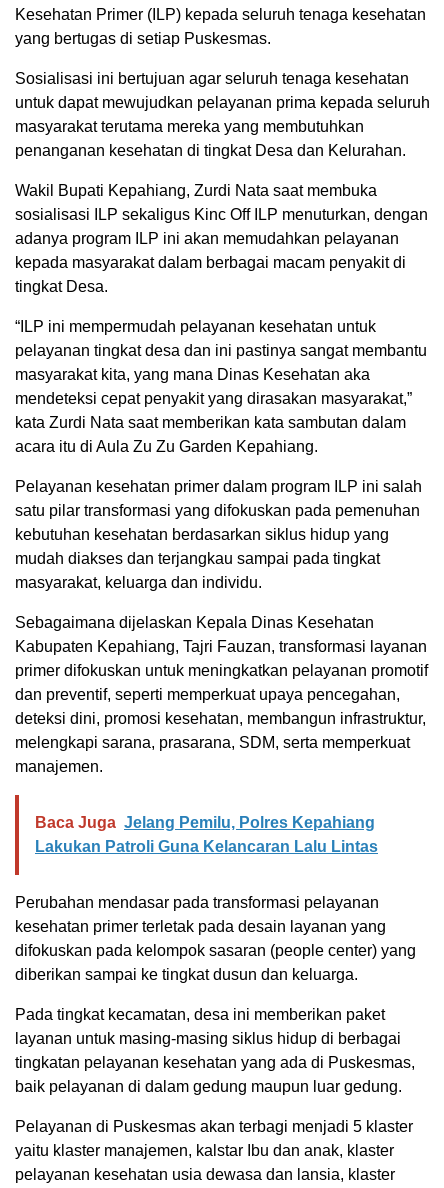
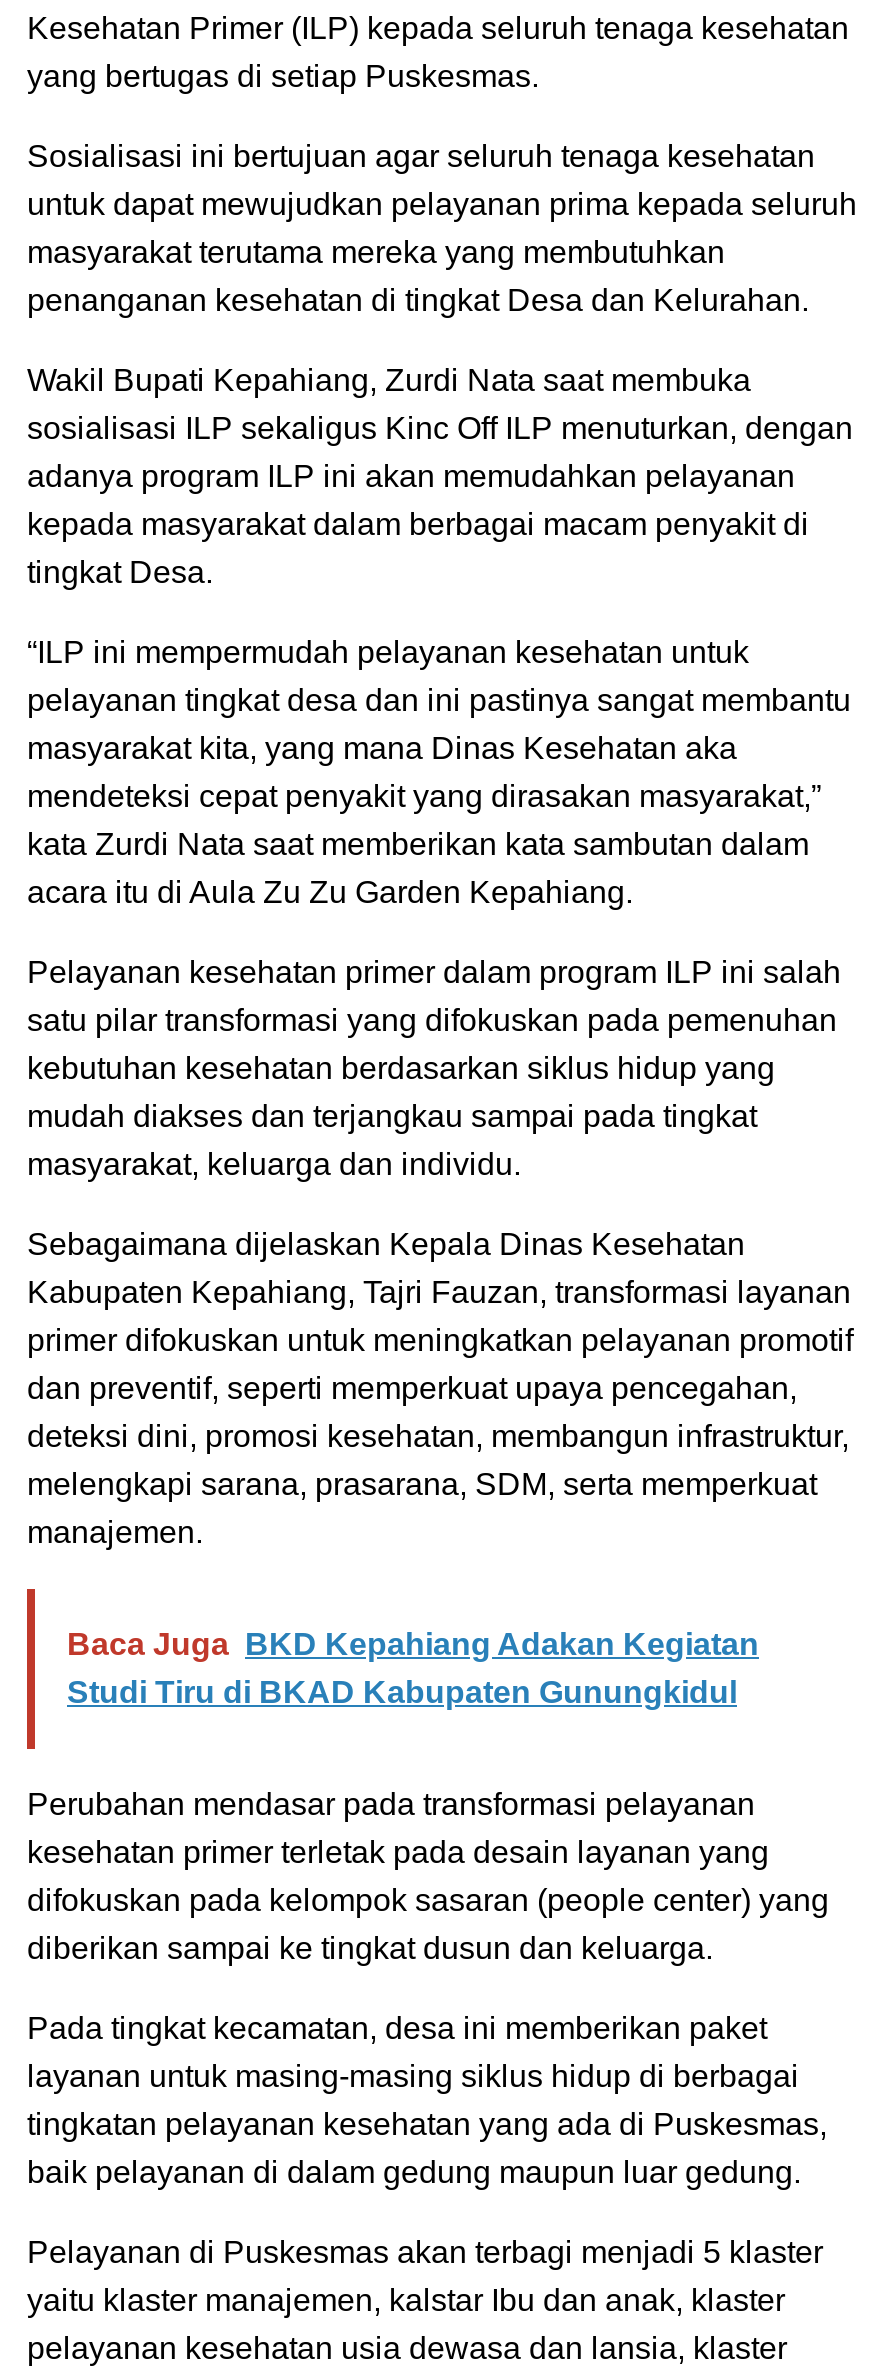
- Baca Juga Jelang Pemilu, Polres Kepahiang
- Lakukan Patroli Guna Kelancaran Lalu Lintas
+ Baca Juga BKD Kepahiang Adakan Kegiatan
+ Studi Tiru di BKAD Kabupaten Gunungkidul
